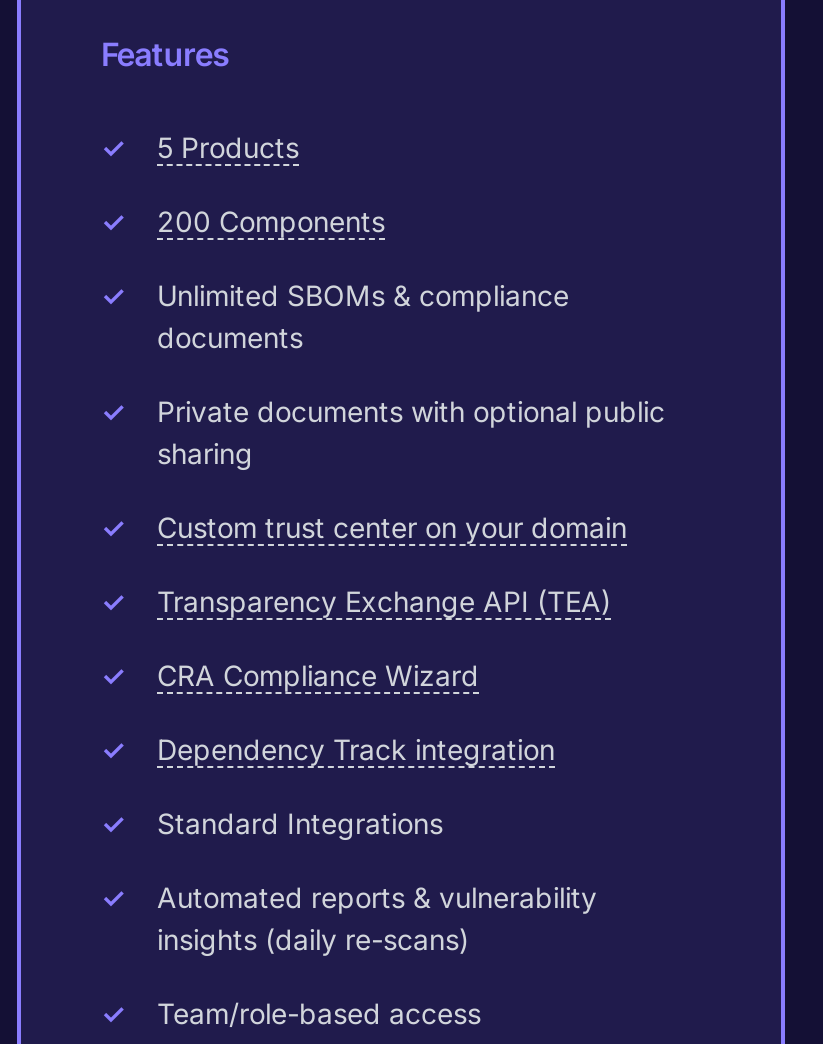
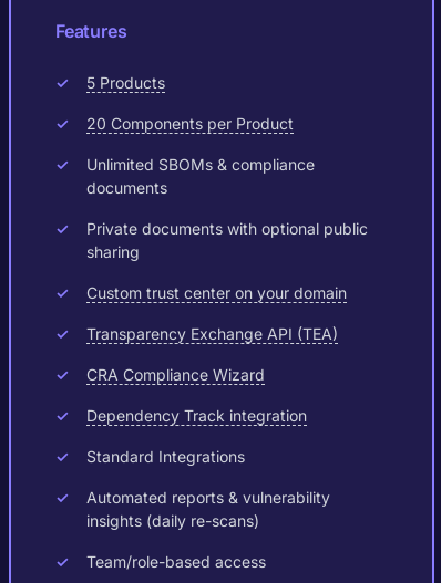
- 200 Components
+ 20 Components per Product
